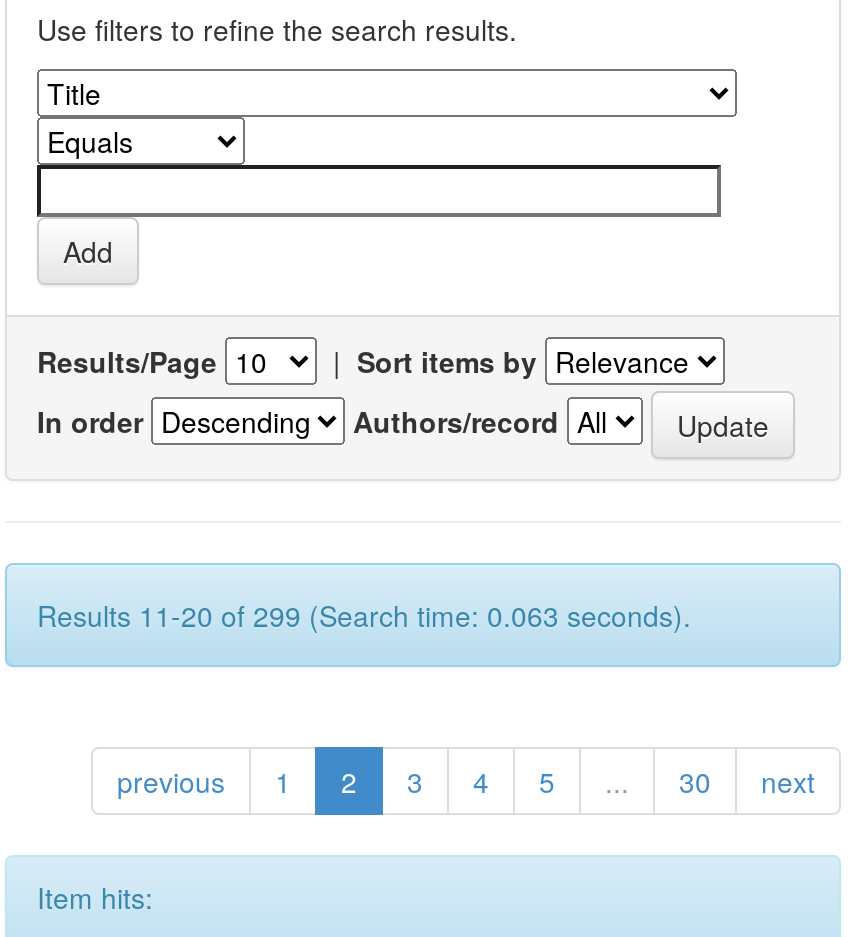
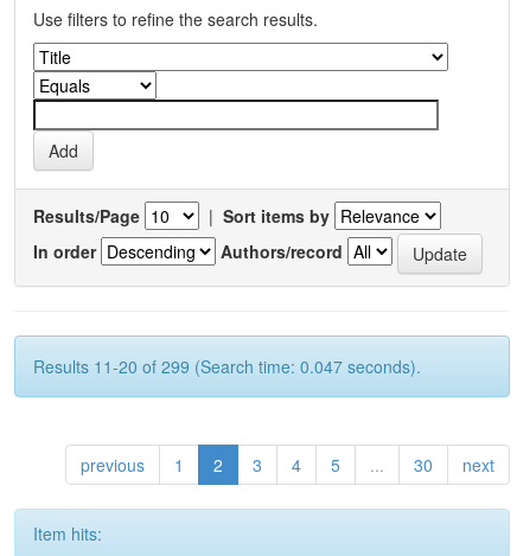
- Results 11-20 of 299 (Search time: 0.063 seconds).
+ Results 11-20 of 299 (Search time: 0.047 seconds).
